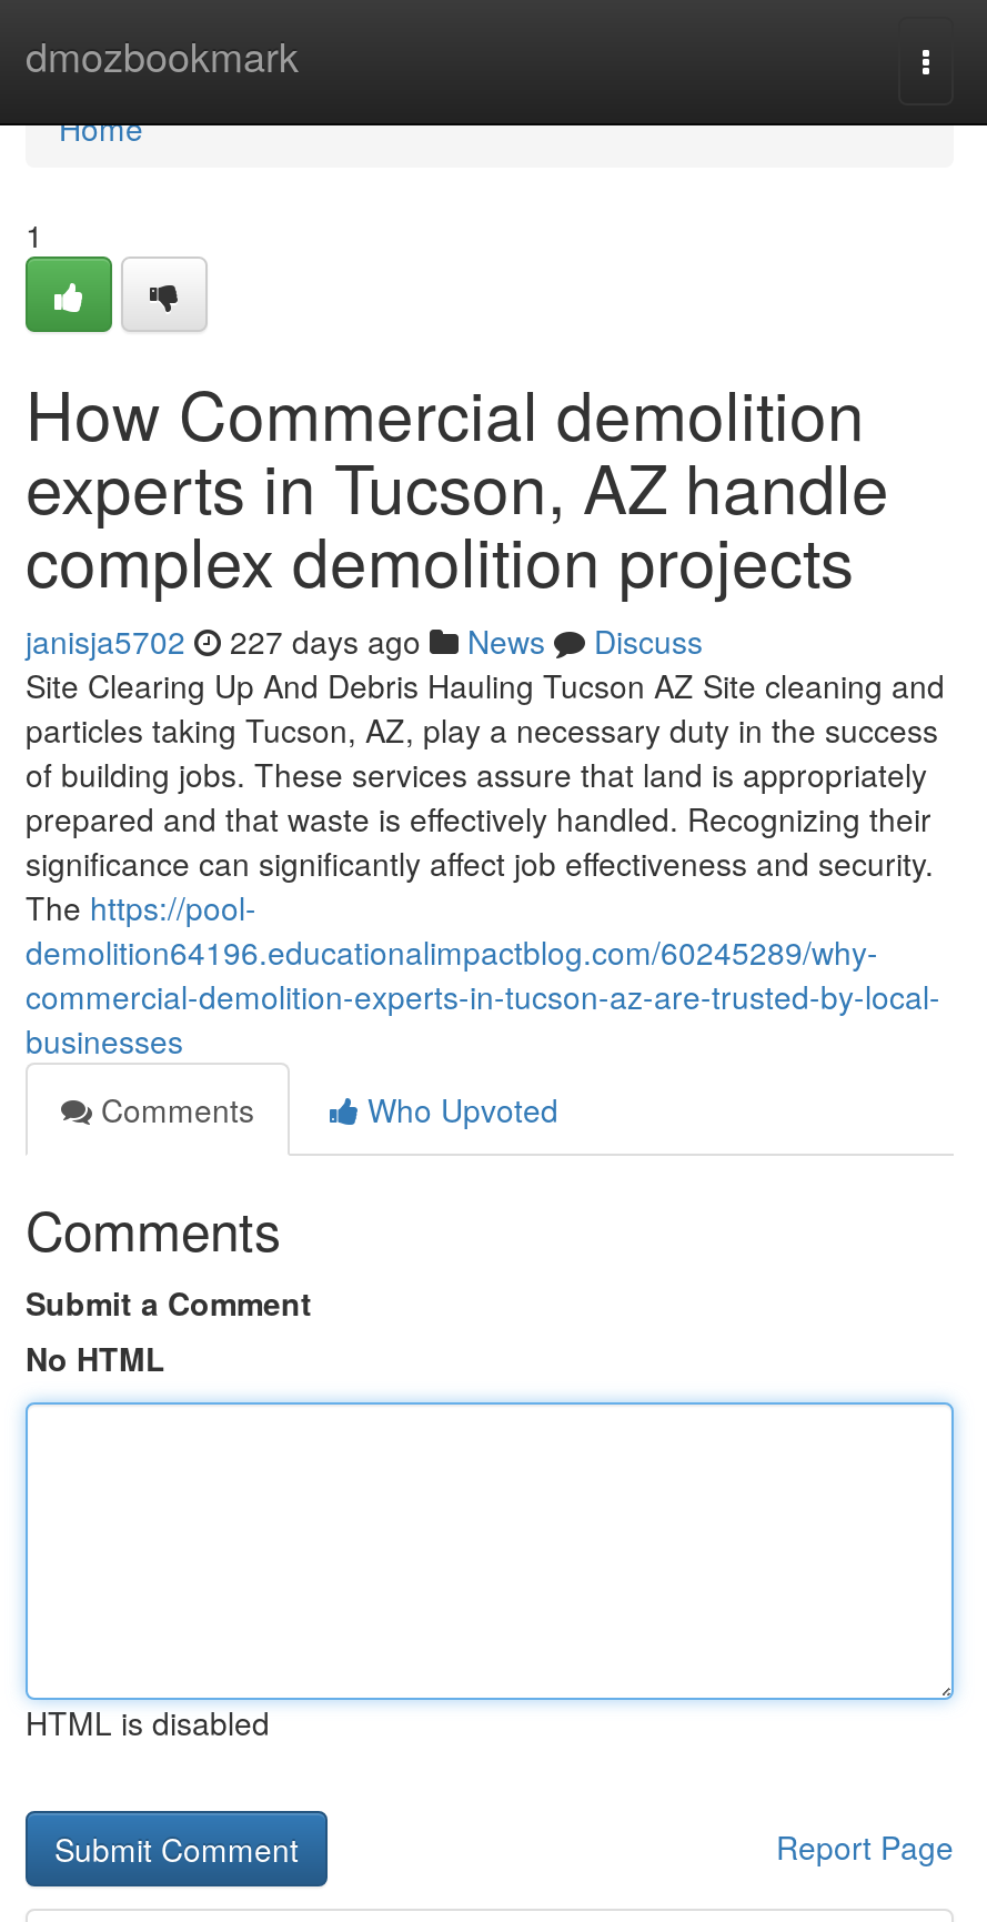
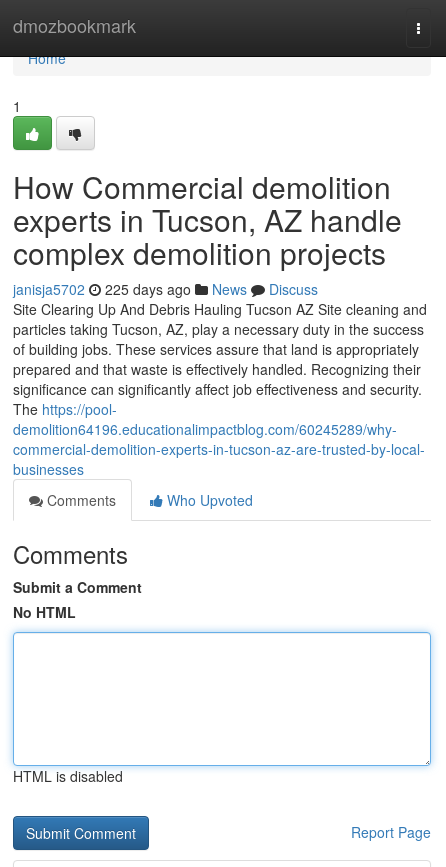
- janisja5702 227 days ago News Discuss
+ janisja5702 225 days ago News Discuss
